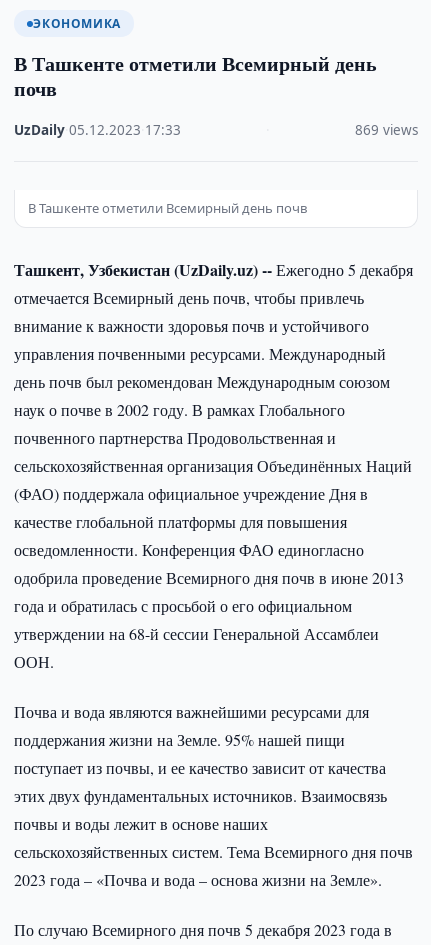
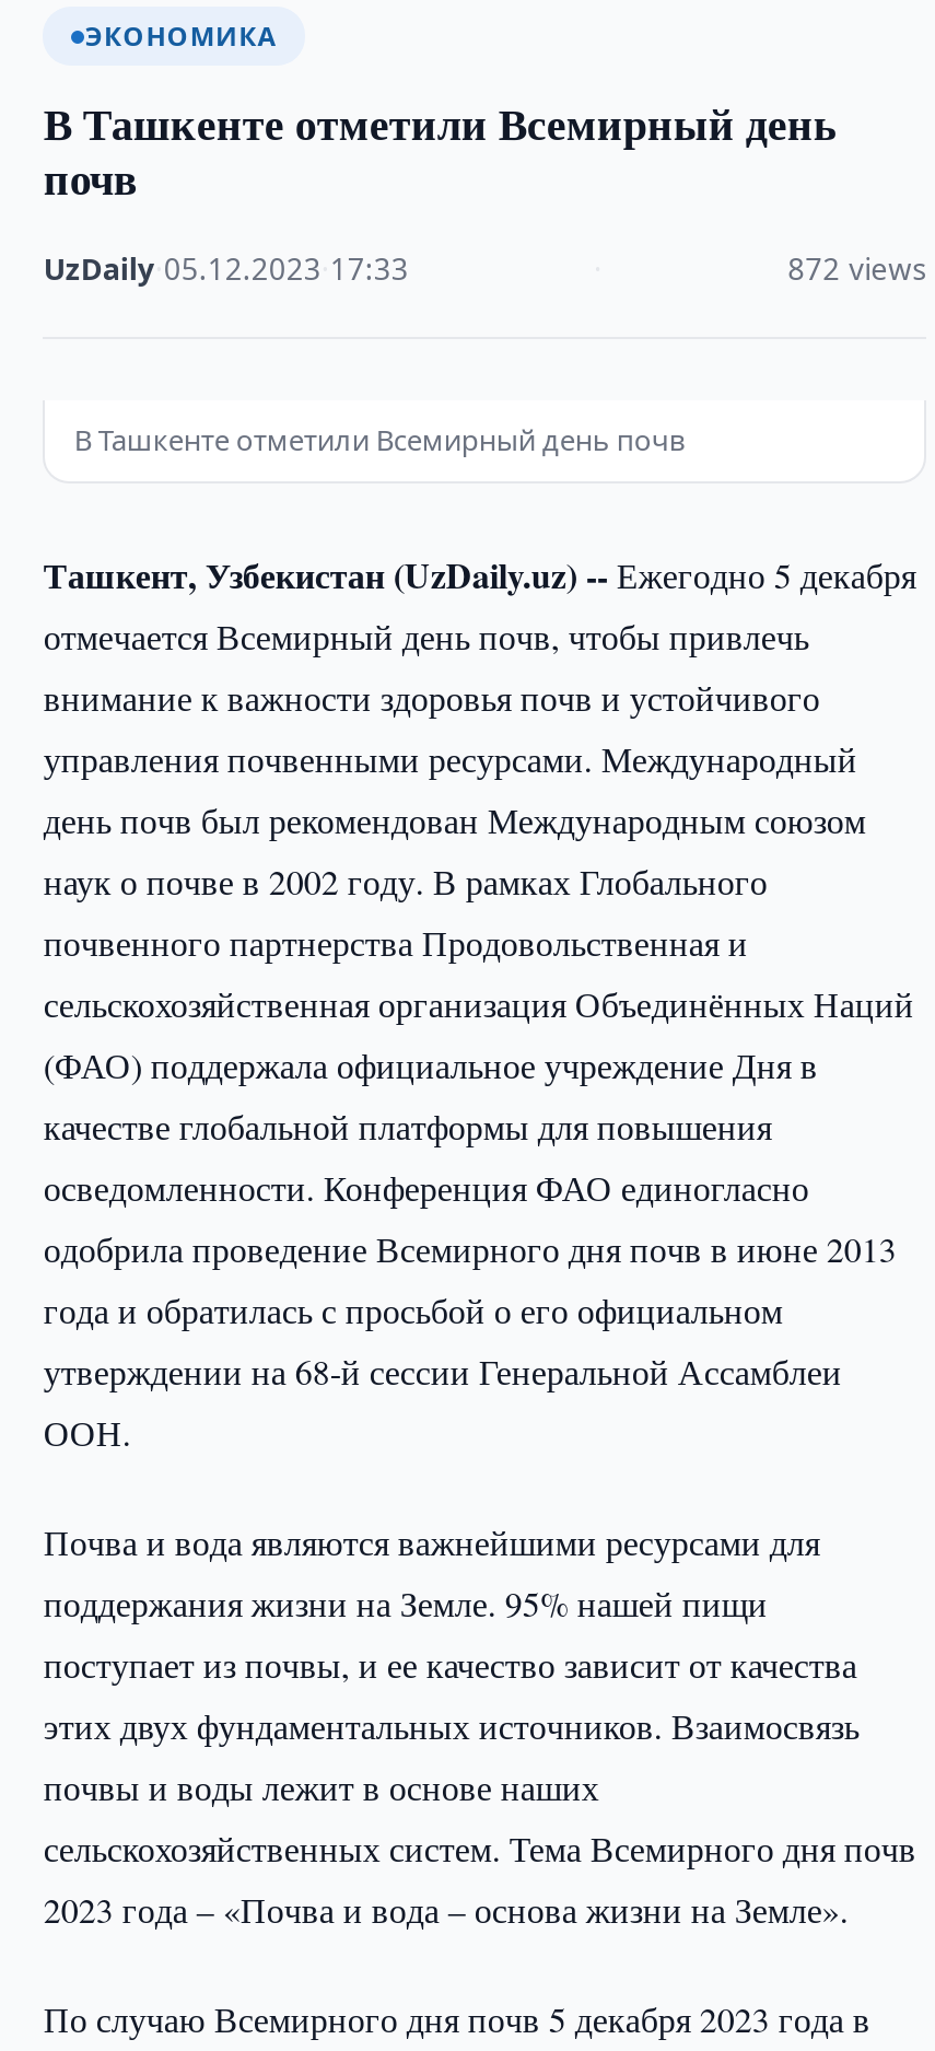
- 869 views
+ 872 views
